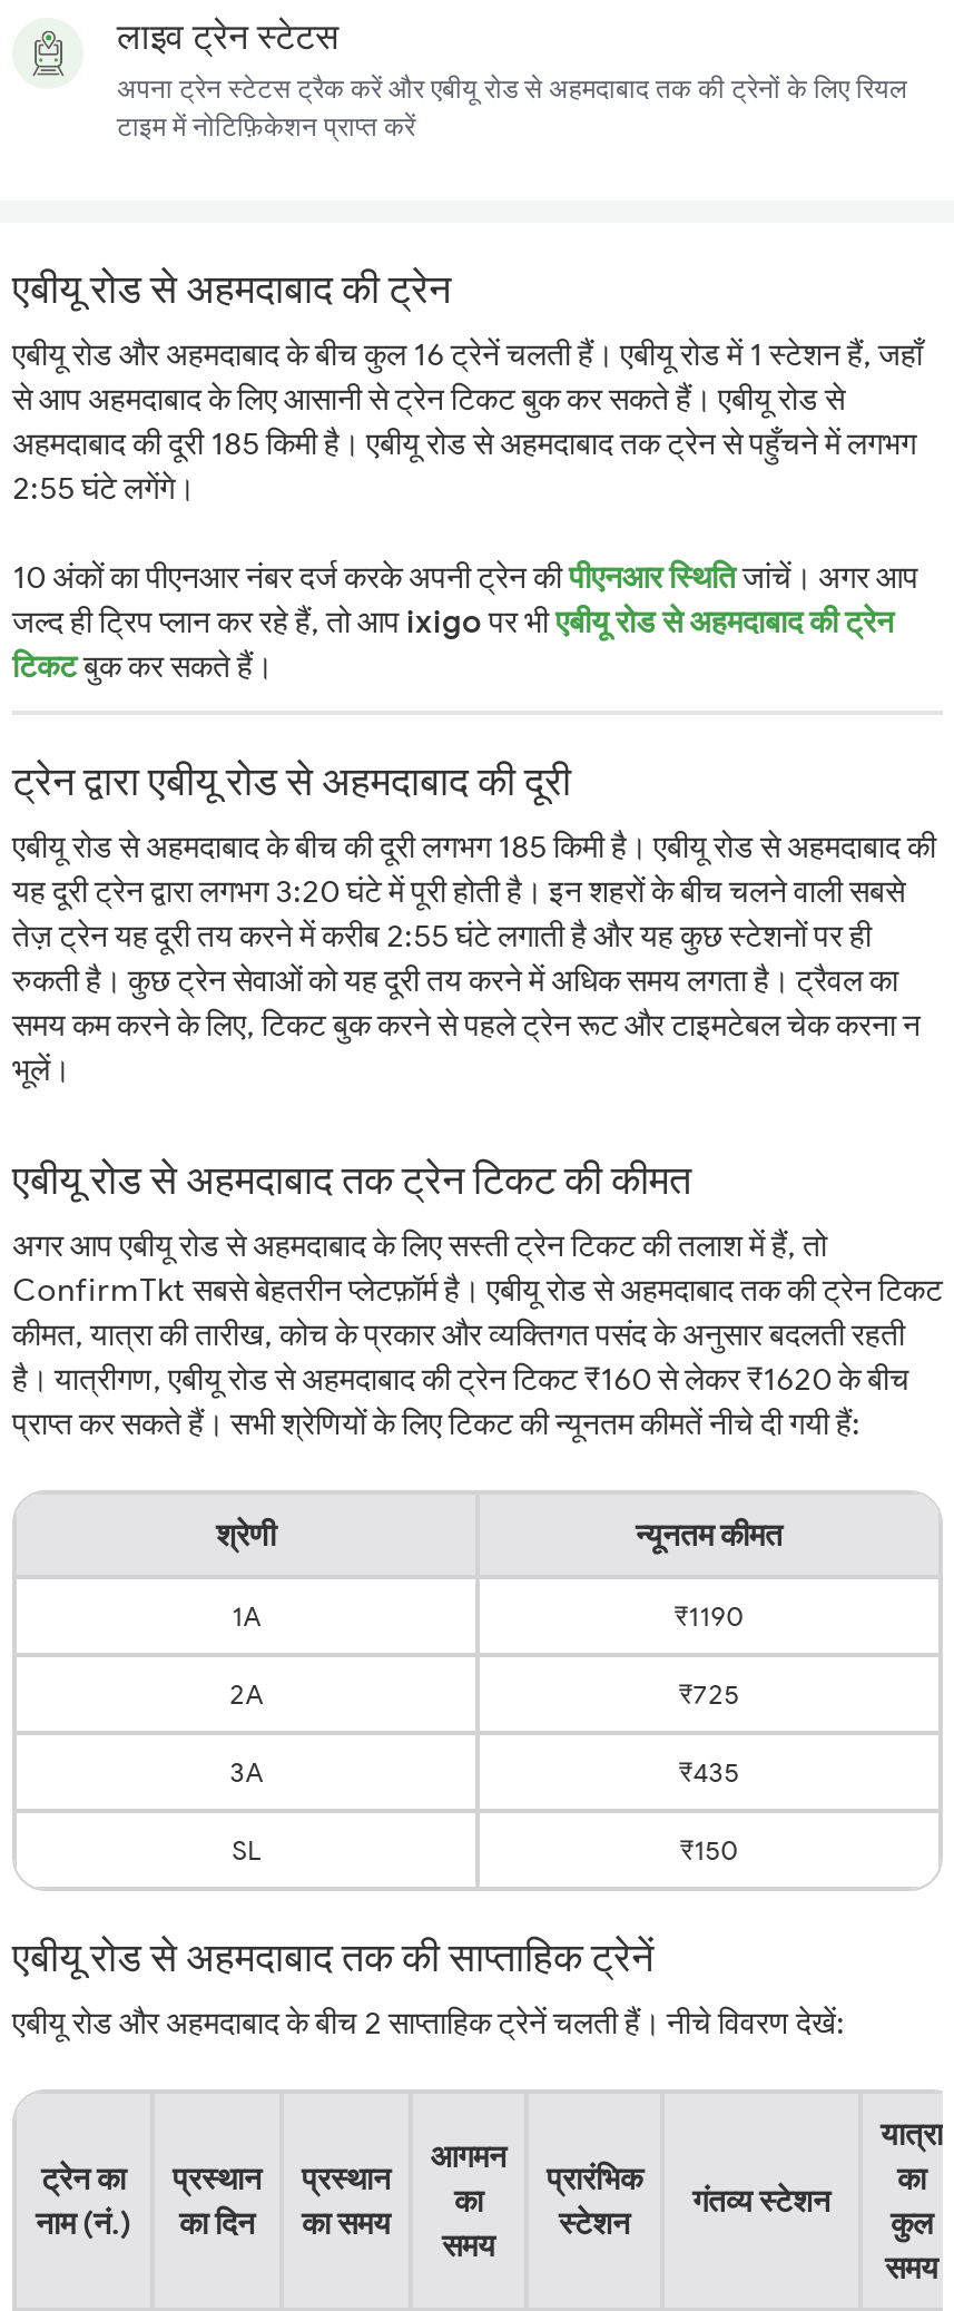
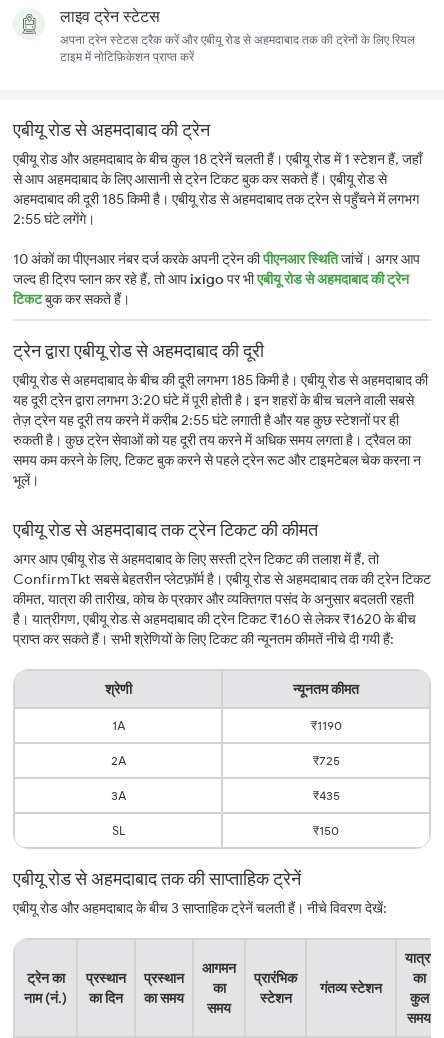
- एबीयू रोड और अहमदाबाद के बीच कुल 16 ट्रेनें चलती हैं। एबीयू रोड में 1 स्टेशन हैं, जहाँ
+ एबीयू रोड और अहमदाबाद के बीच कुल 18 ट्रेनें चलती हैं। एबीयू रोड में 1 स्टेशन हैं, जहाँ

- एबीयू रोड और अहमदाबाद के बीच 2 साप्ताहिक ट्रेनें चलती हैं। नीचे विवरण देखें:
+ एबीयू रोड और अहमदाबाद के बीच 3 साप्ताहिक ट्रेनें चलती हैं। नीचे विवरण देखें:
